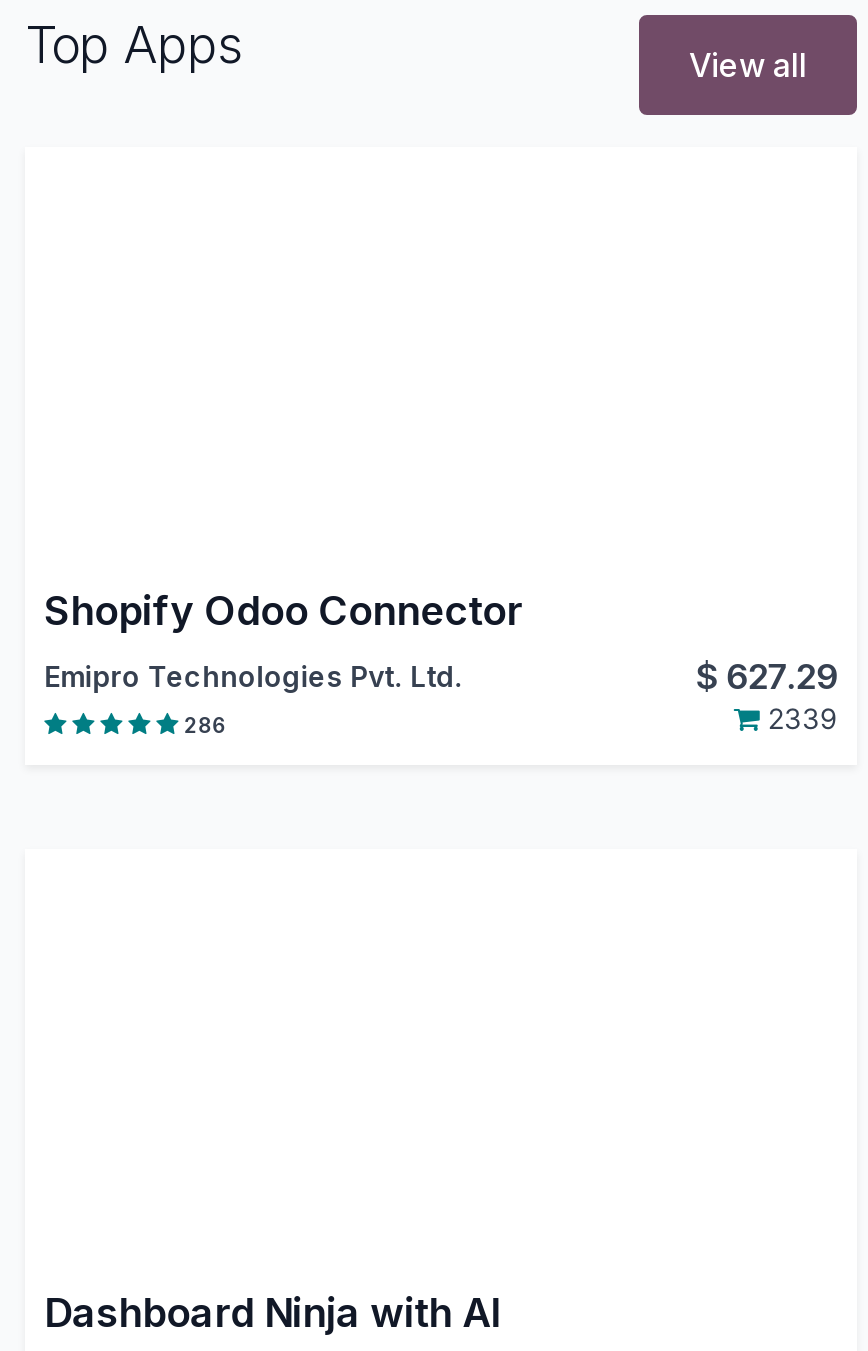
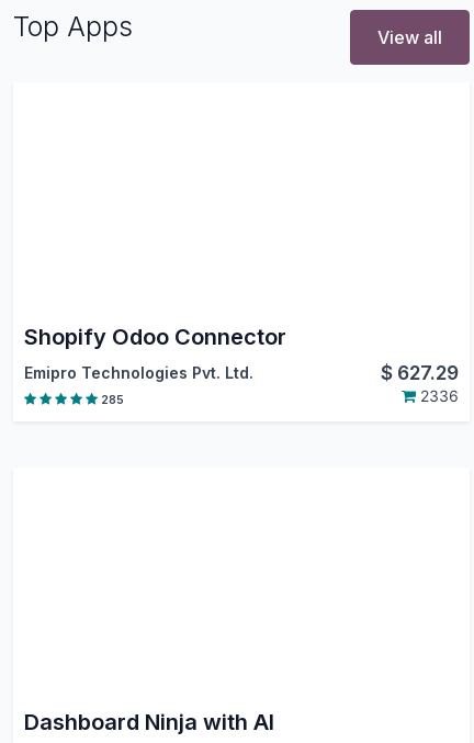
- 2339
+ 2336

- 286
+ 285
